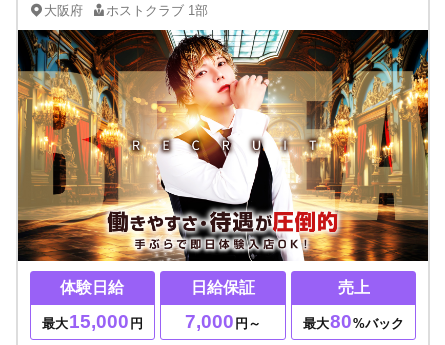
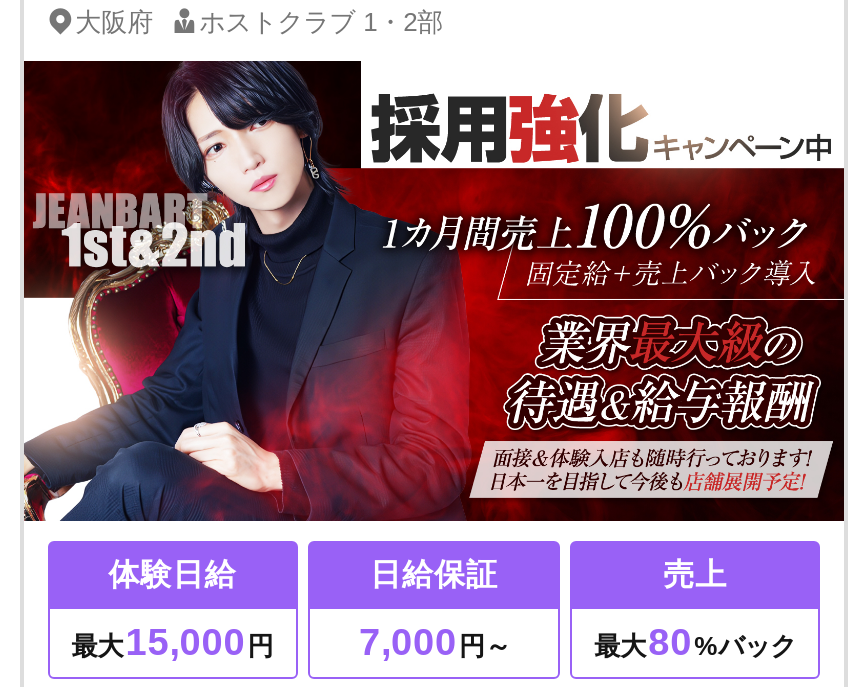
- ホストクラブ 1部
+ ホストクラブ 1・2部

- [image]
+ [image]
